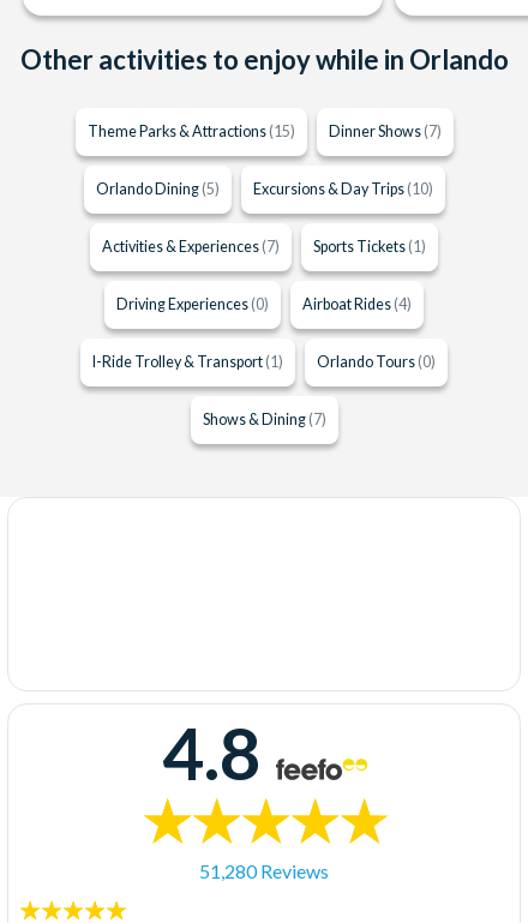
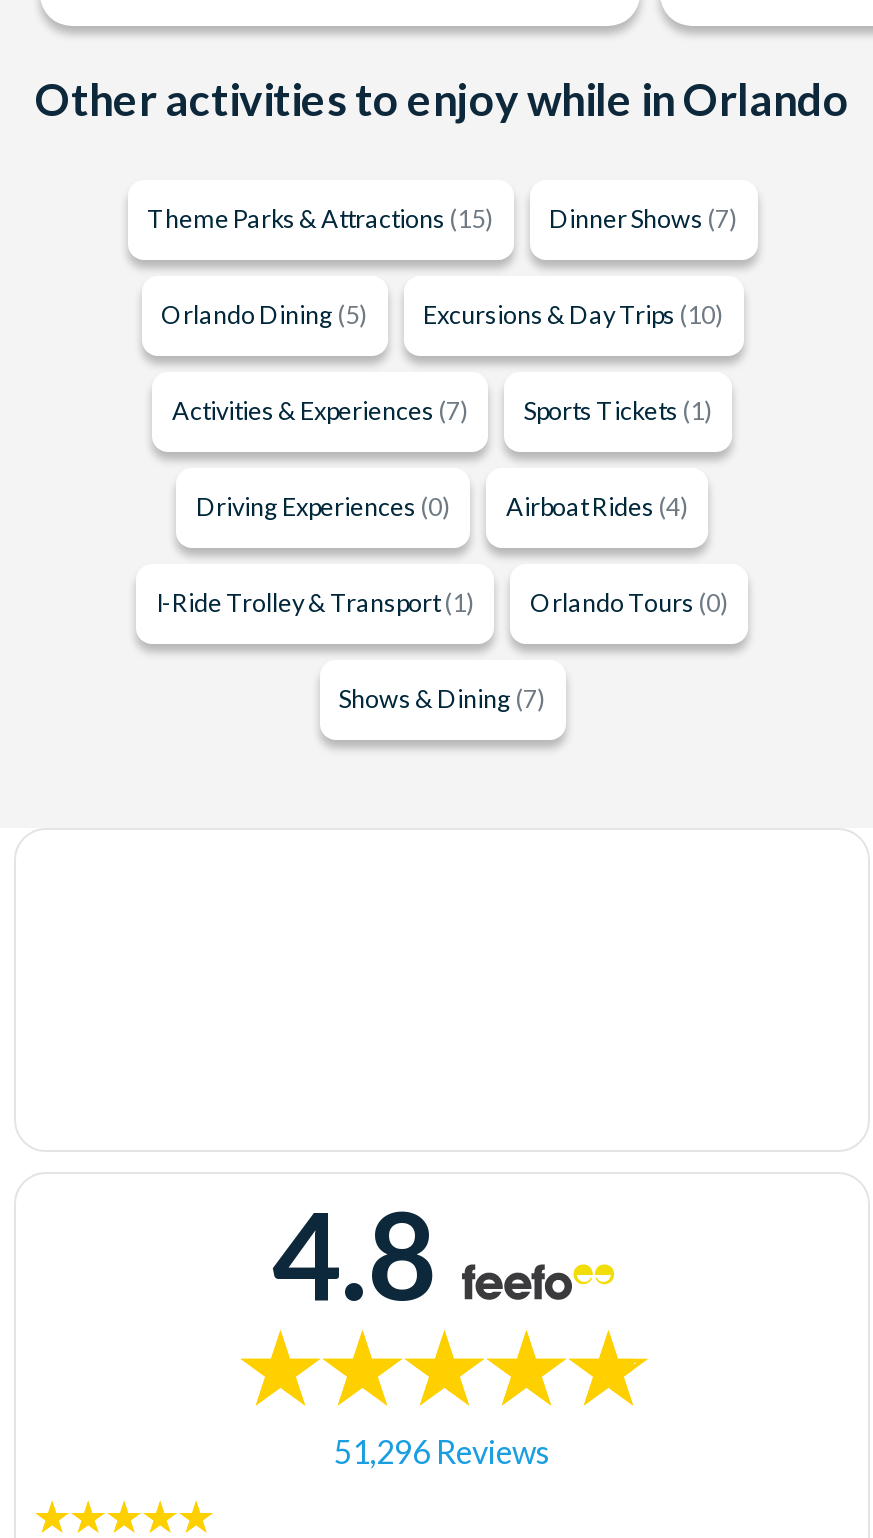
- 51,280 Reviews
+ 51,296 Reviews
